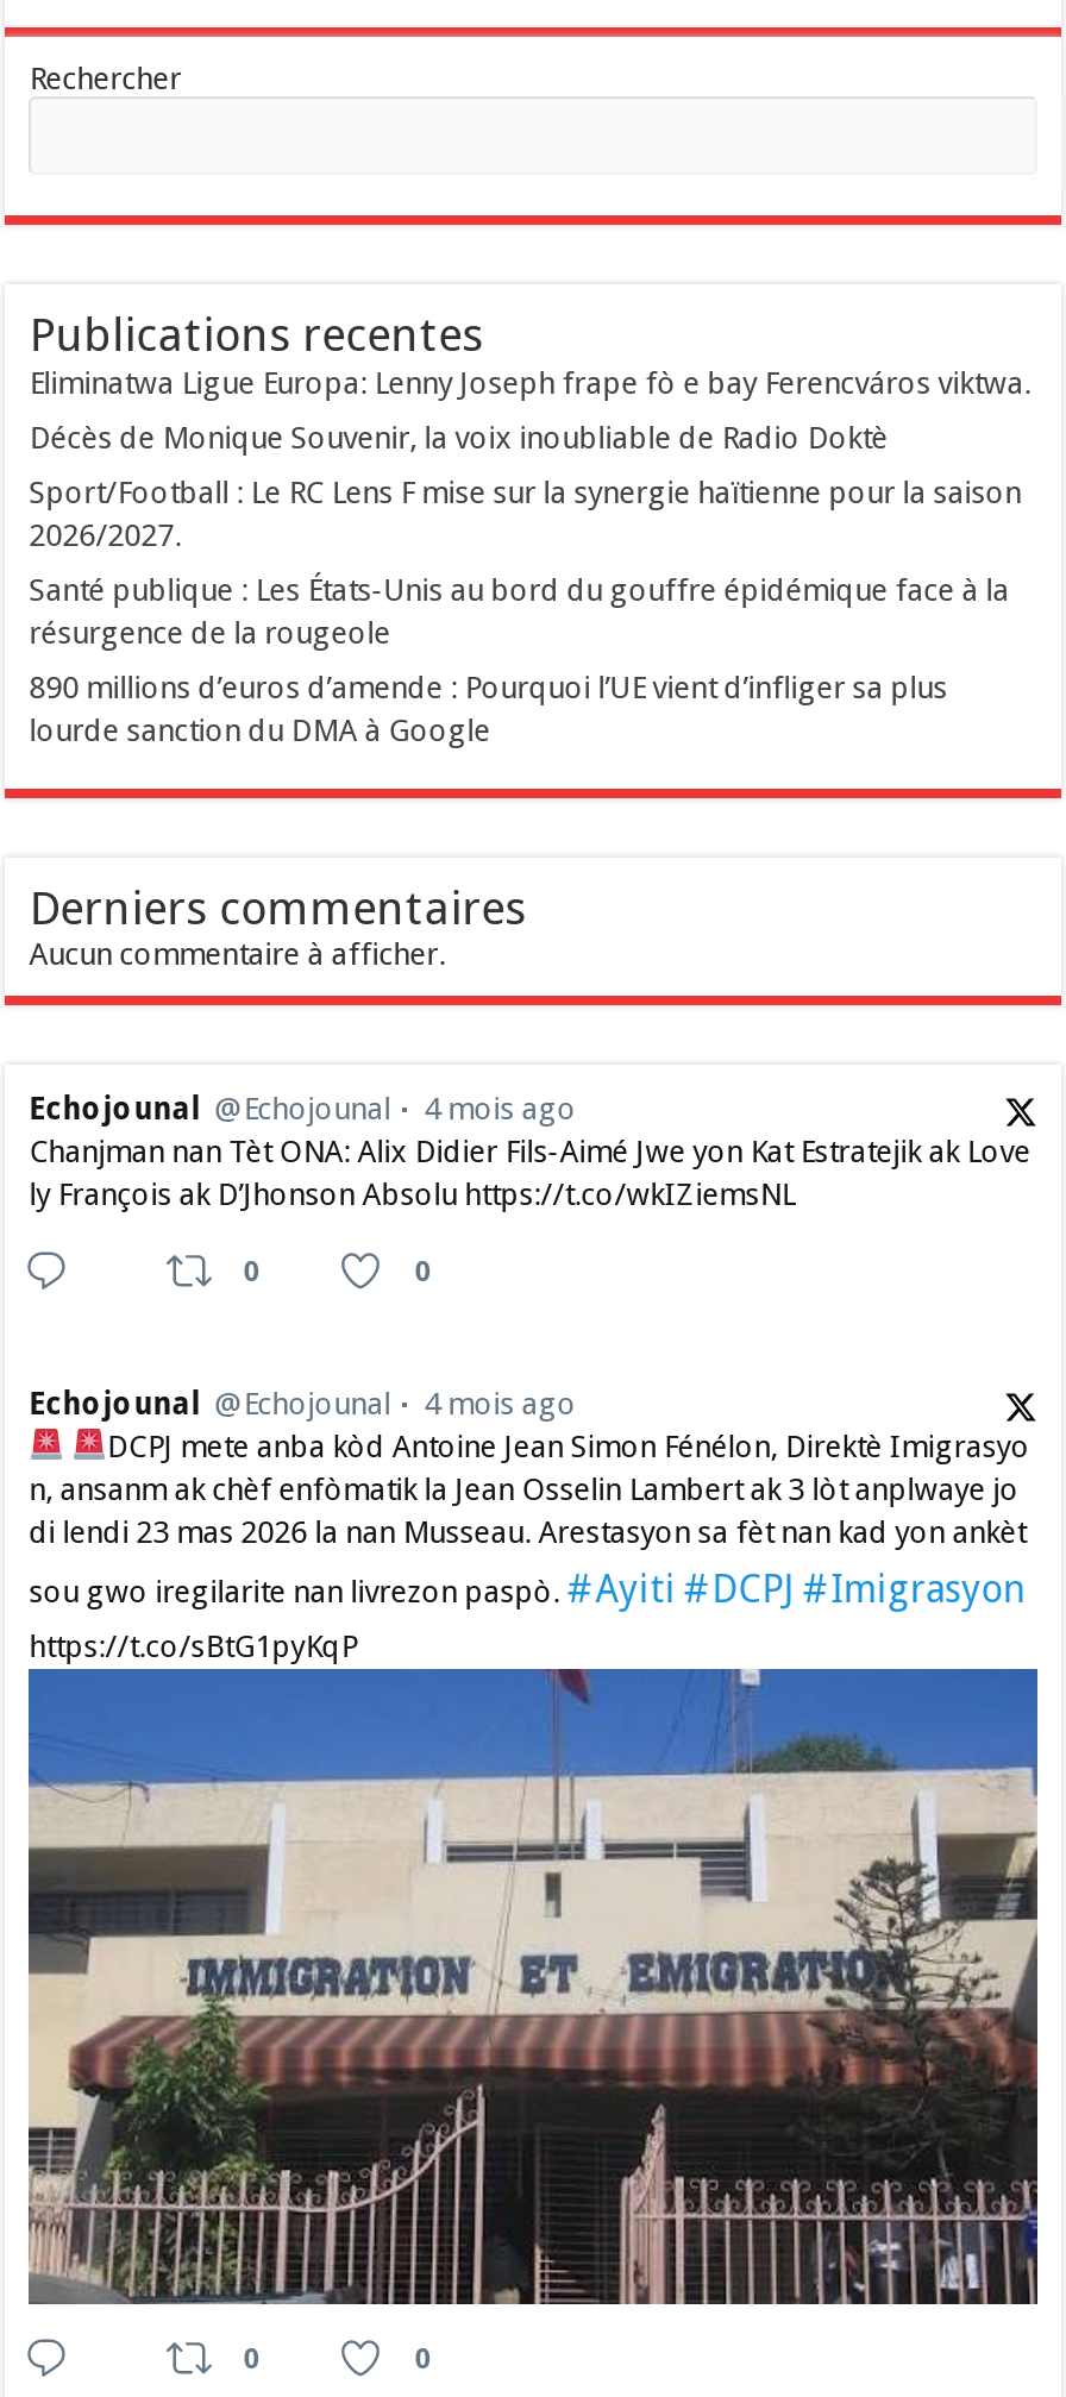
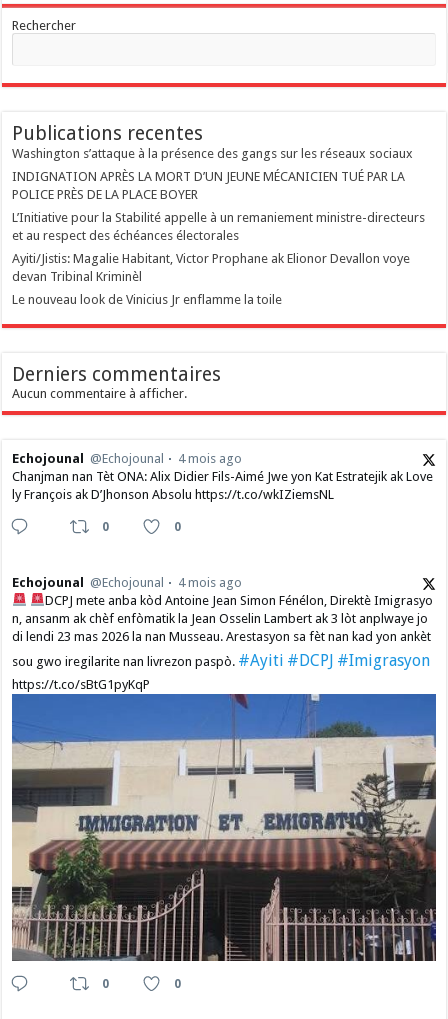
- Eliminatwa Ligue Europa: Lenny Joseph frape fò e bay Ferencváros viktwa.
+ Washington s’attaque à la présence des gangs sur les réseaux sociaux

- Décès de Monique Souvenir, la voix inoubliable de Radio Doktè
+ INDIGNATION APRÈS LA MORT D’UN JEUNE MÉCANICIEN TUÉ PAR LA
+ POLICE PRÈS DE LA PLACE BOYER

- Sport/Football : Le RC Lens F mise sur la synergie haïtienne pour la saison
- 2026/2027.
+ L’Initiative pour la Stabilité appelle à un remaniement ministre-directeurs
+ et au respect des échéances électorales

- Santé publique : Les États-Unis au bord du gouffre épidémique face à la
- résurgence de la rougeole
+ Ayiti/Jistis: Magalie Habitant, Victor Prophane ak Elionor Devallon voye
+ devan Tribinal Kriminèl

- 890 millions d’euros d’amende : Pourquoi l’UE vient d’infliger sa plus
- lourde sanction du DMA à Google
+ Le nouveau look de Vinicius Jr enflamme la toile
